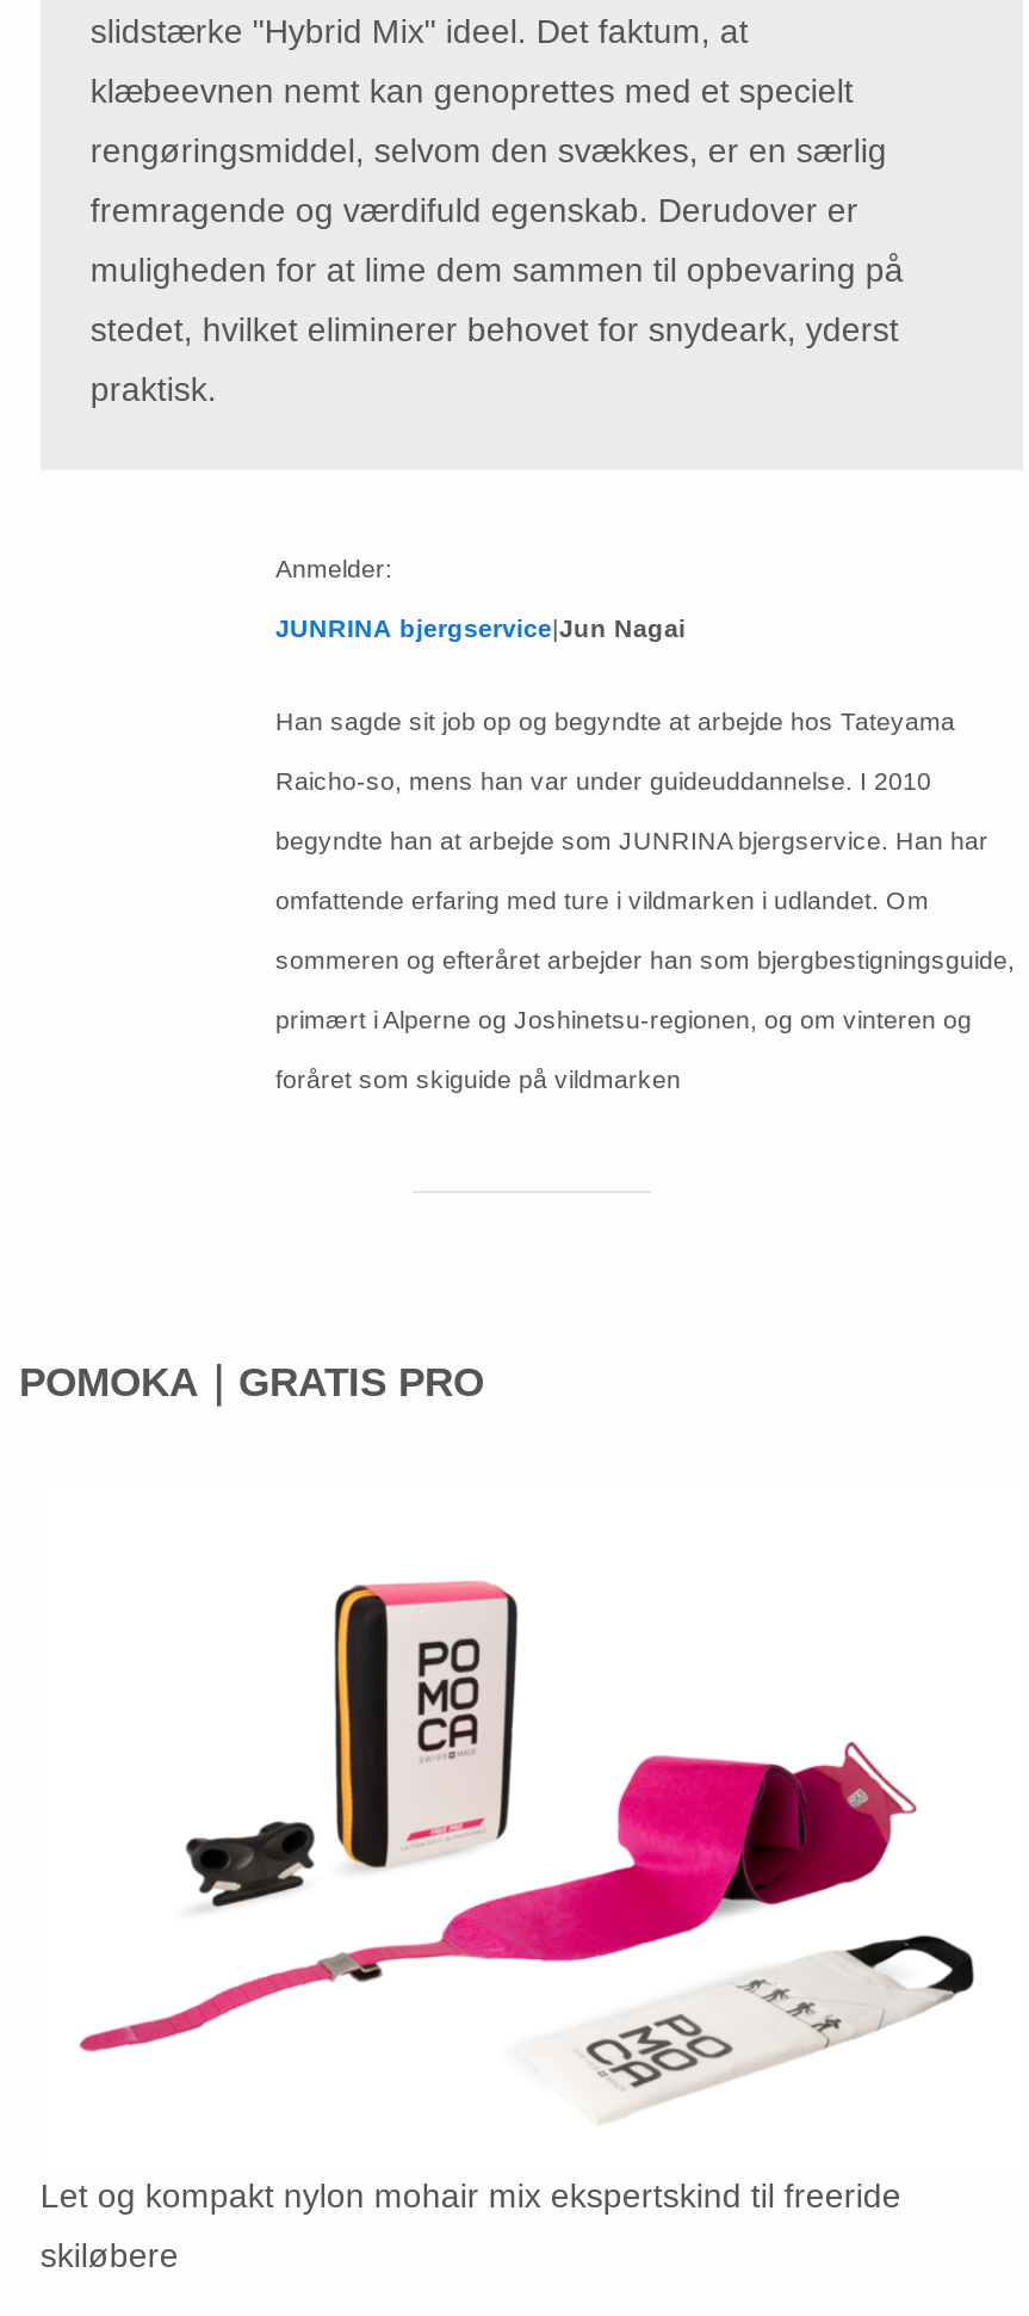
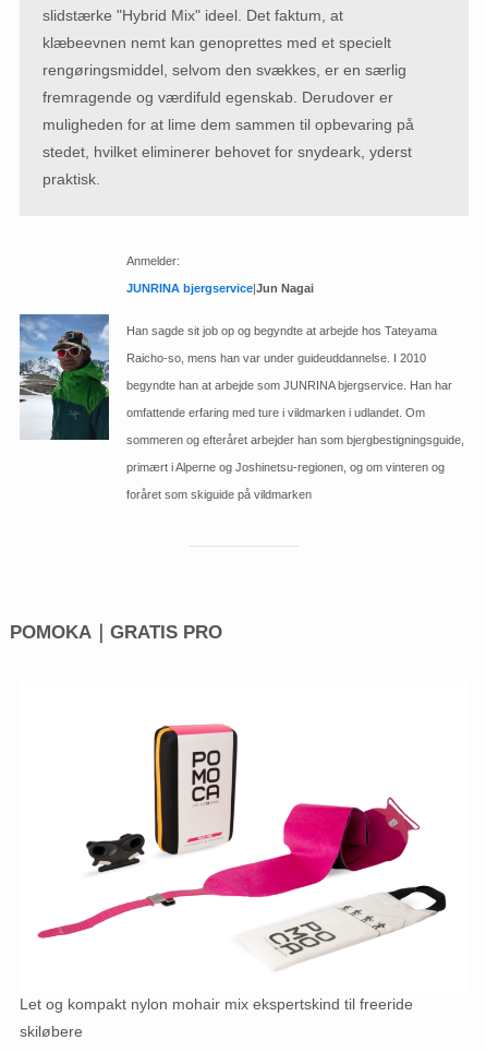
+ [image]
